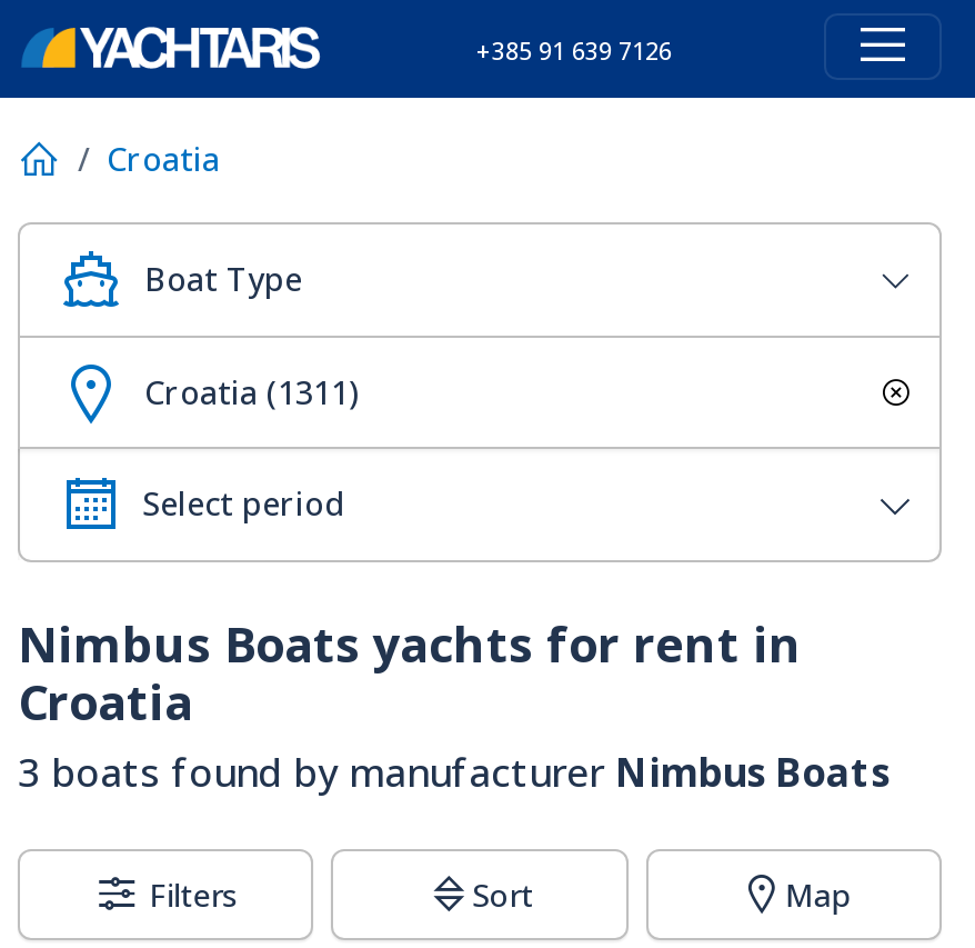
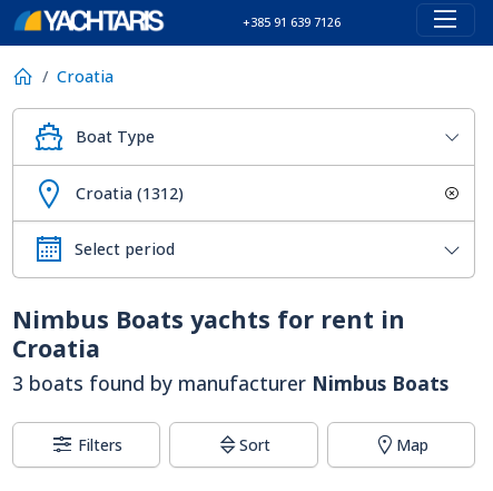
- Croatia (1311)
+ Croatia (1312)
